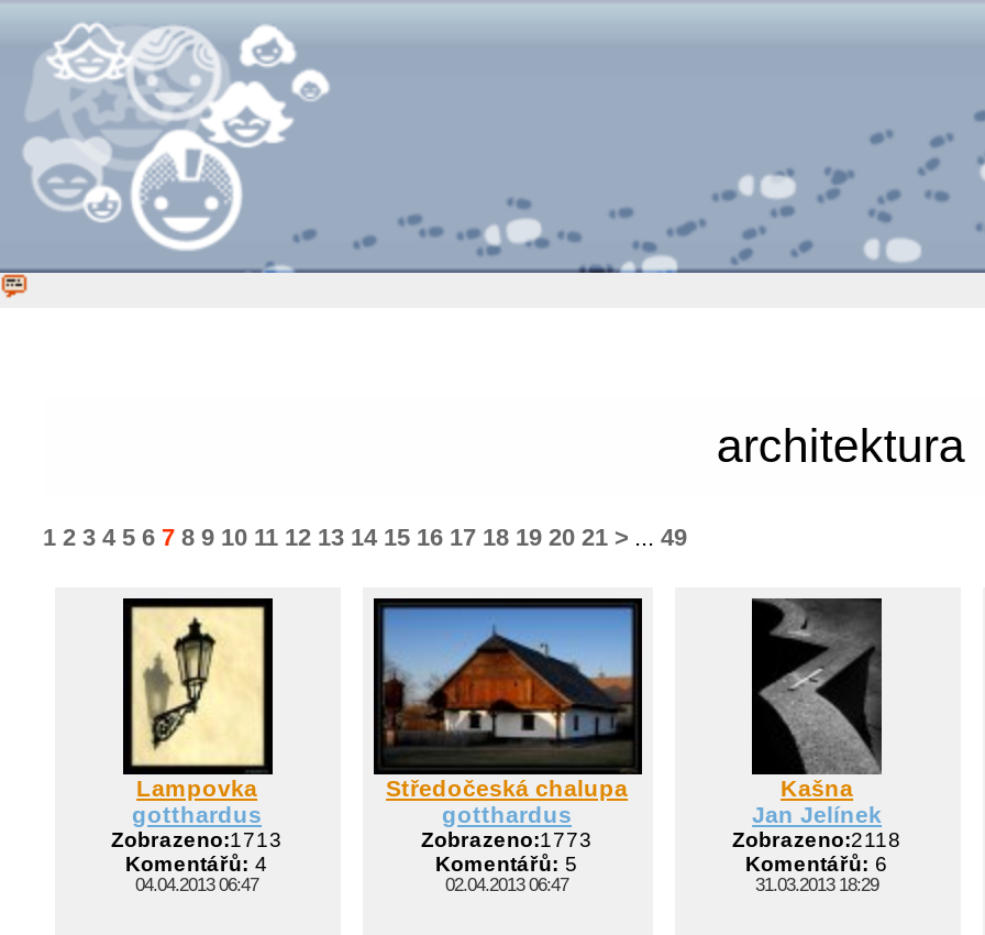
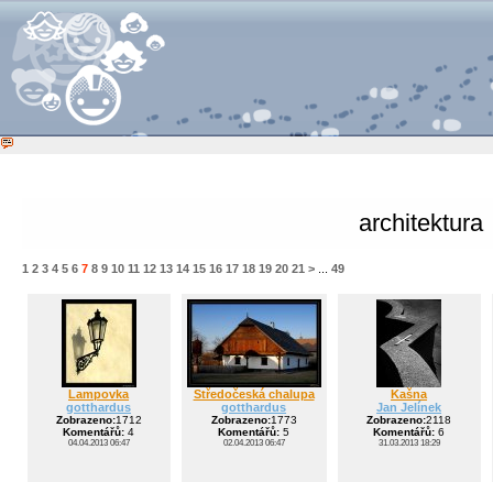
- Zobrazeno:1713
+ Zobrazeno:1712
